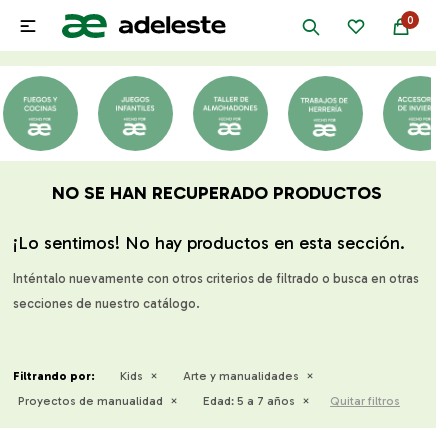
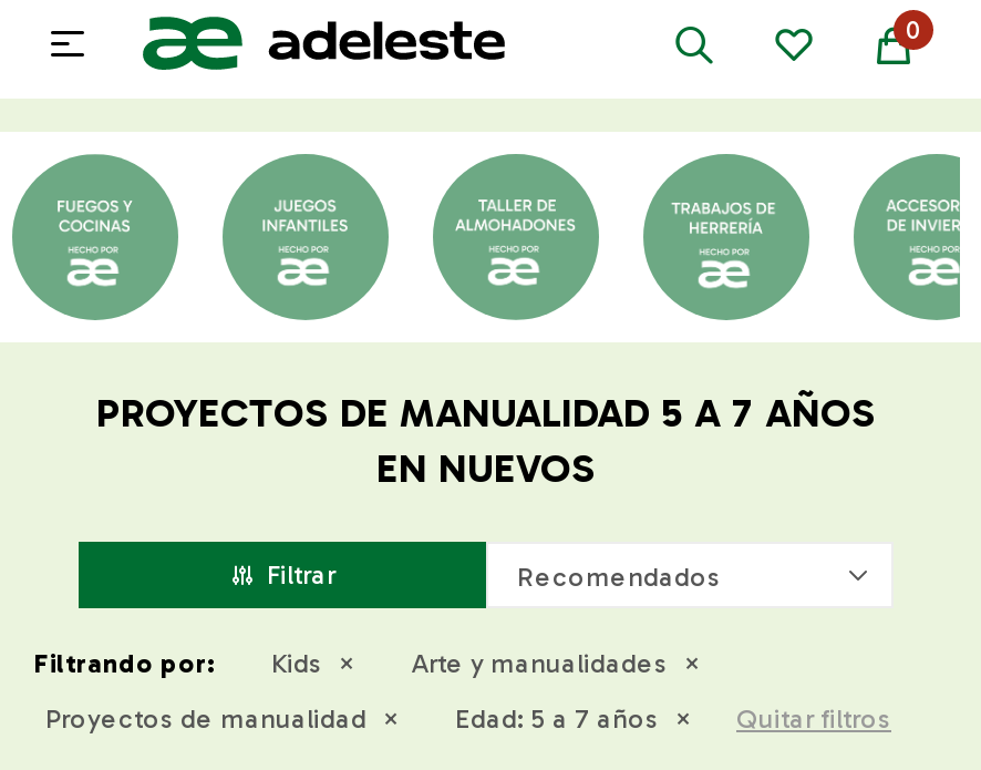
- NO SE HAN RECUPERADO PRODUCTOS
- ¡Lo sentimos! No hay productos en esta sección.
- Inténtalo nuevamente con otros criterios de filtrado o busca en otras
- secciones de nuestro catálogo.
+ PROYECTOS DE MANUALIDAD 5 A 7 AÑOS
+ EN NUEVOS
+ Recomendados
